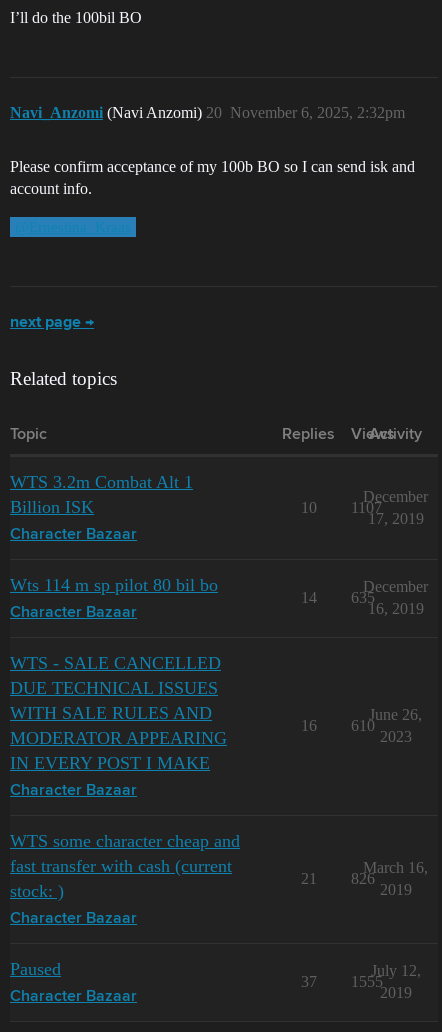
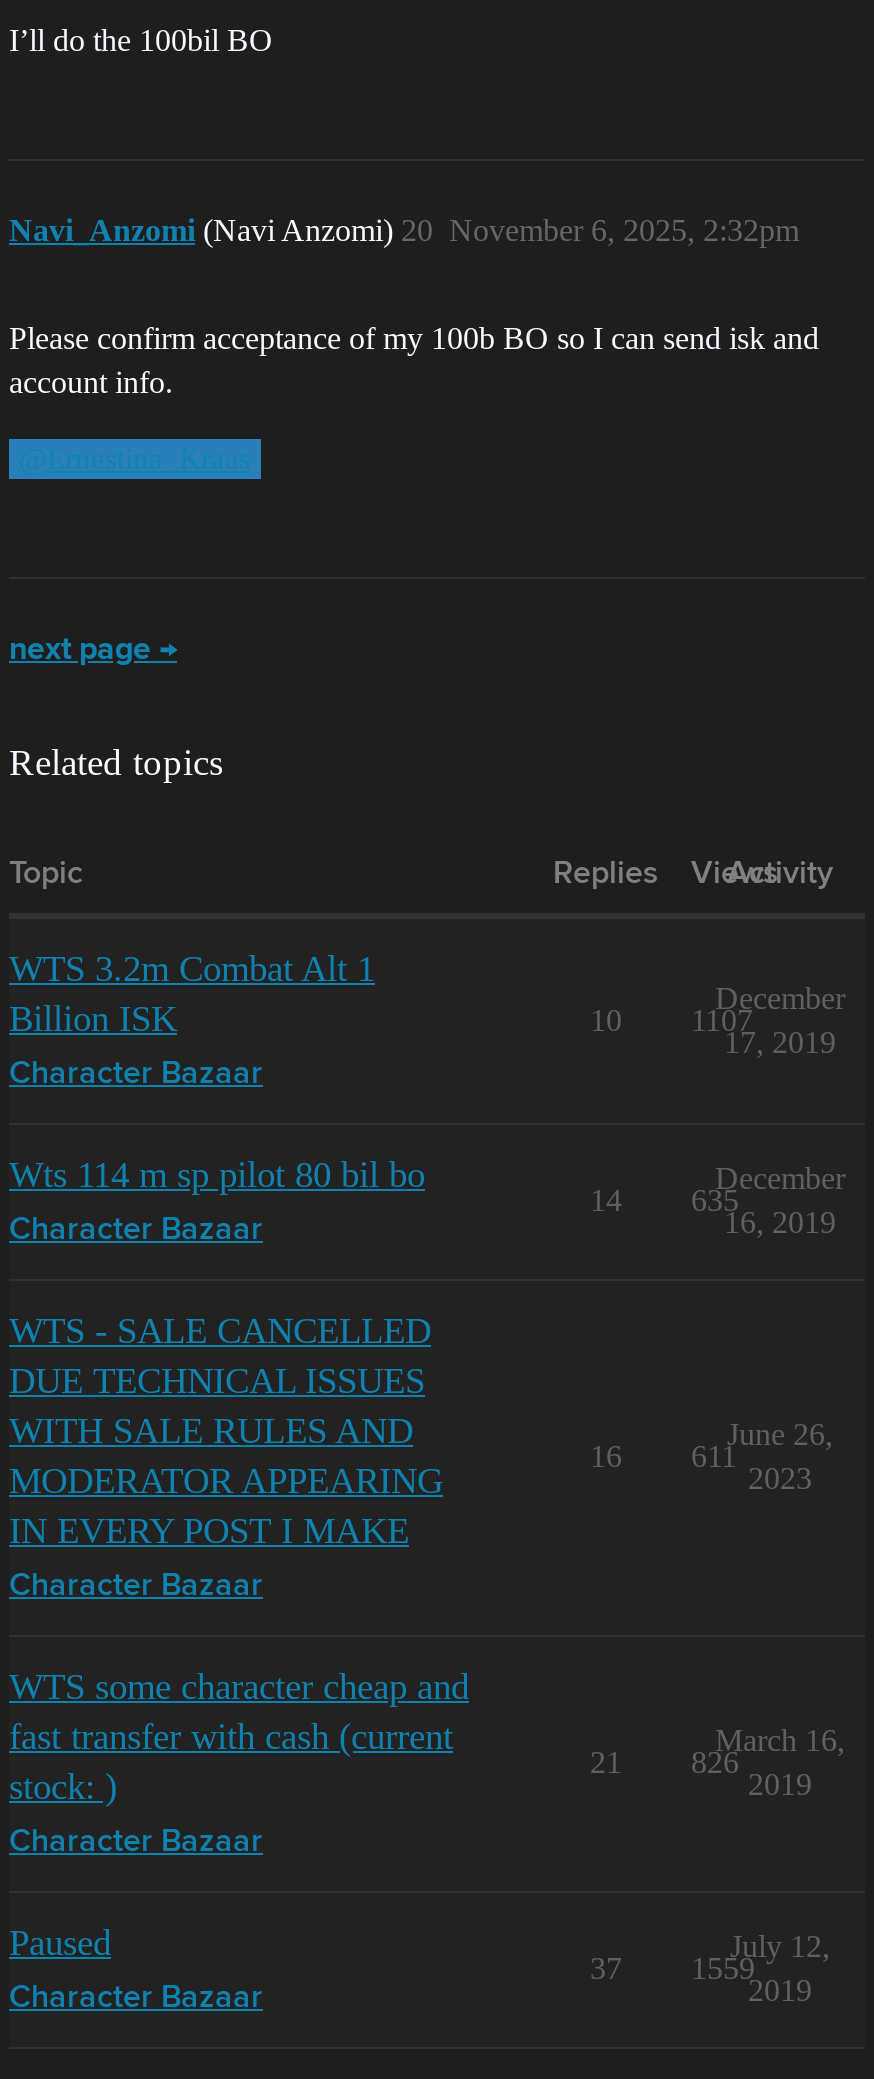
- 610
+ 611

- 1555
+ 1559
